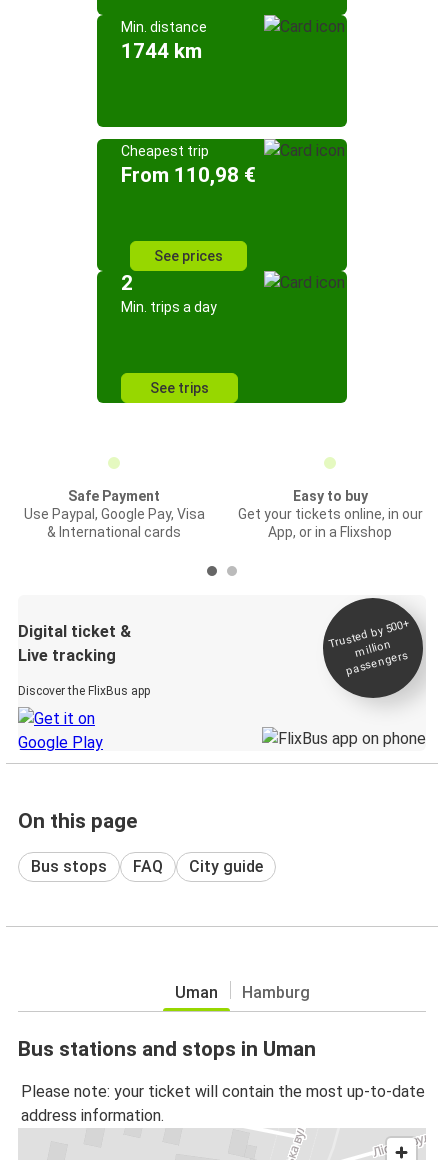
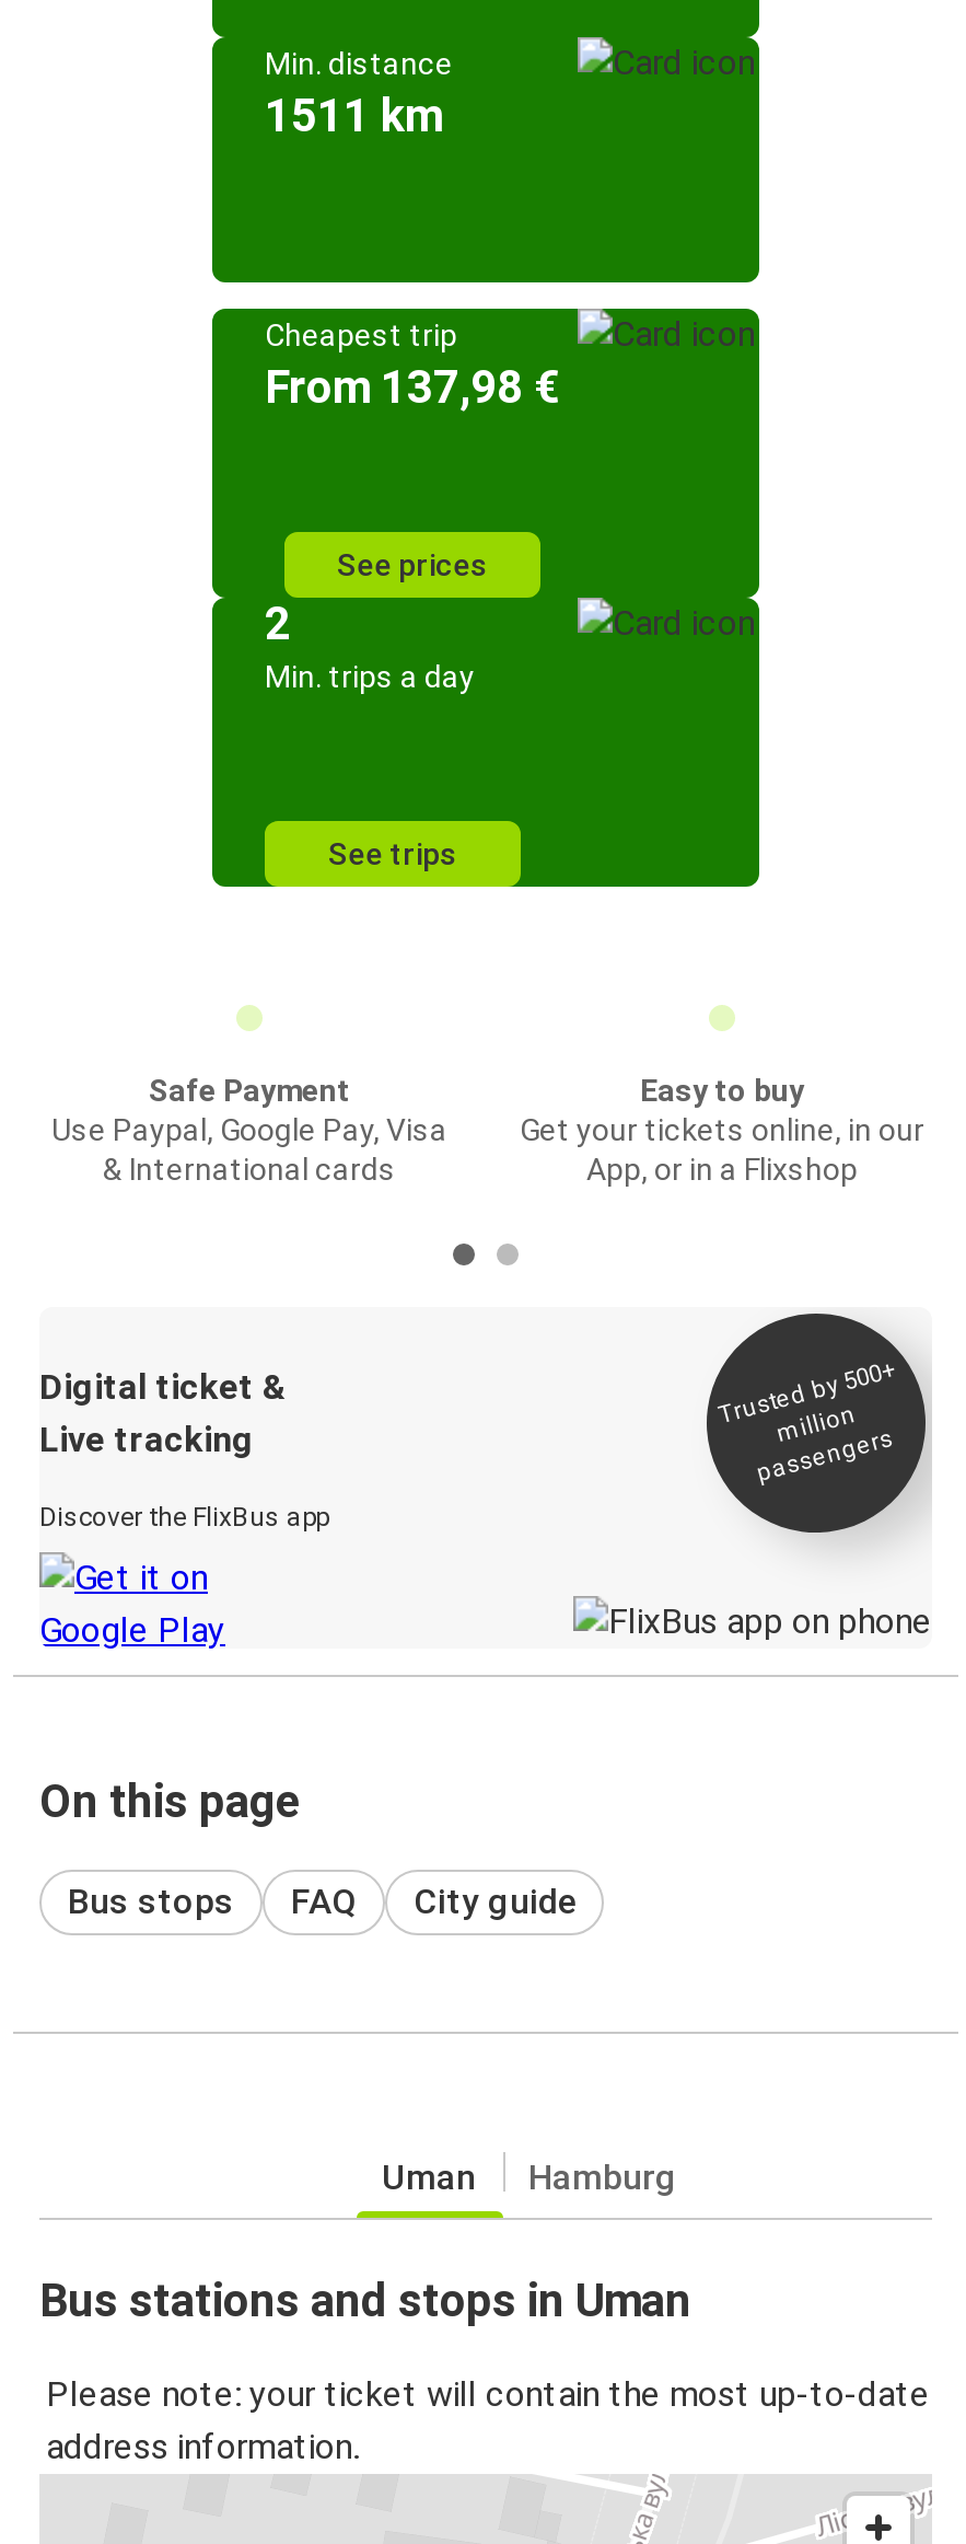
- 1744 km
+ 1511 km

- From 110,98 €
+ From 137,98 €
